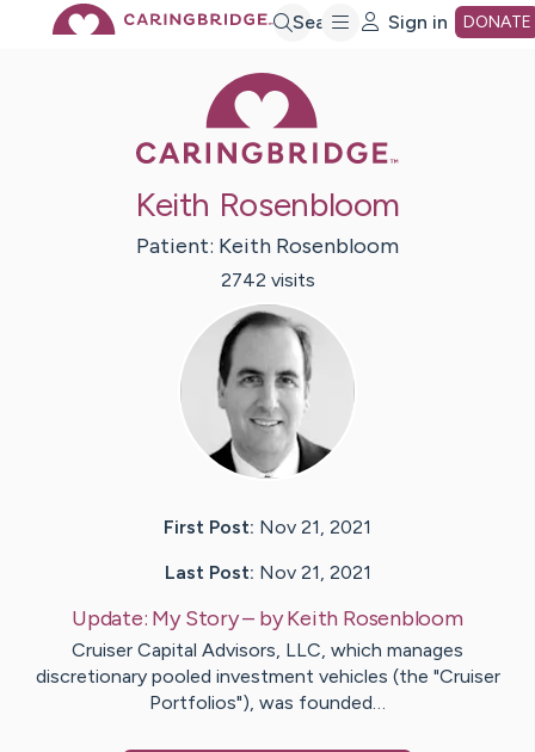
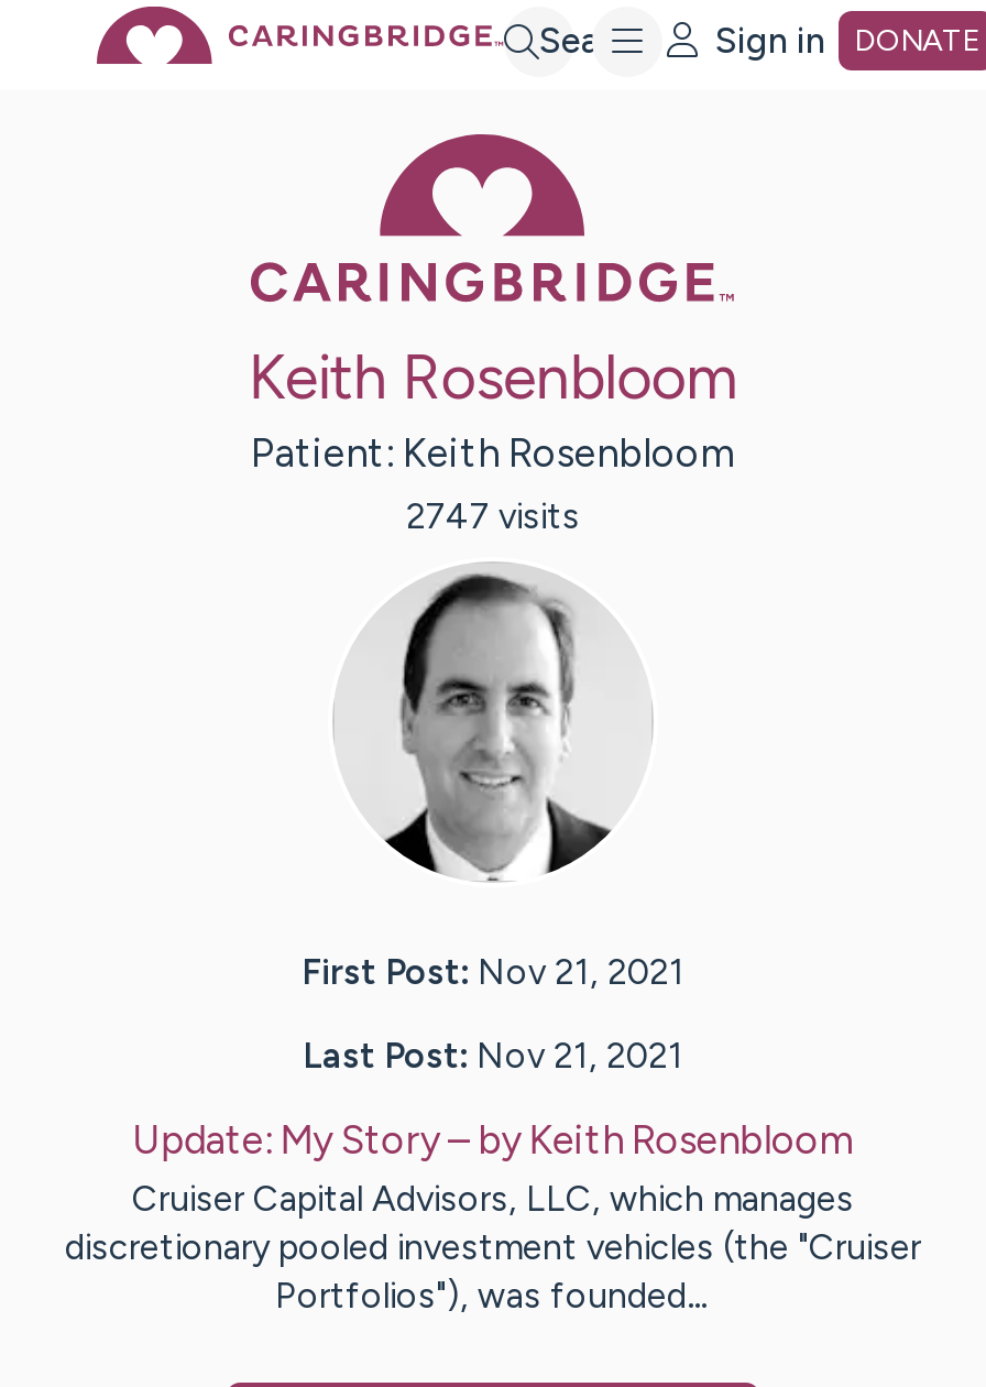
- 2742 visits
+ 2747 visits
